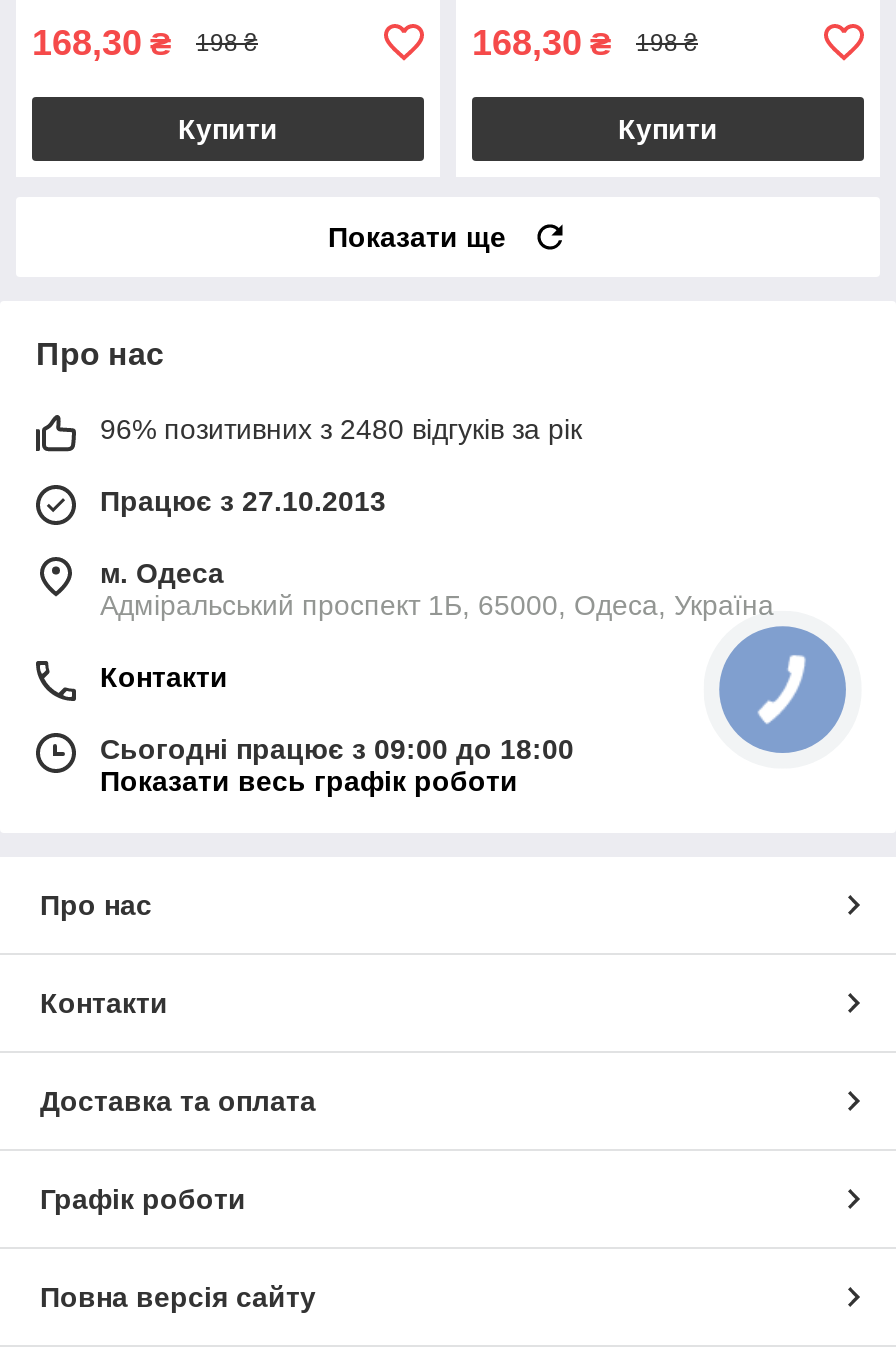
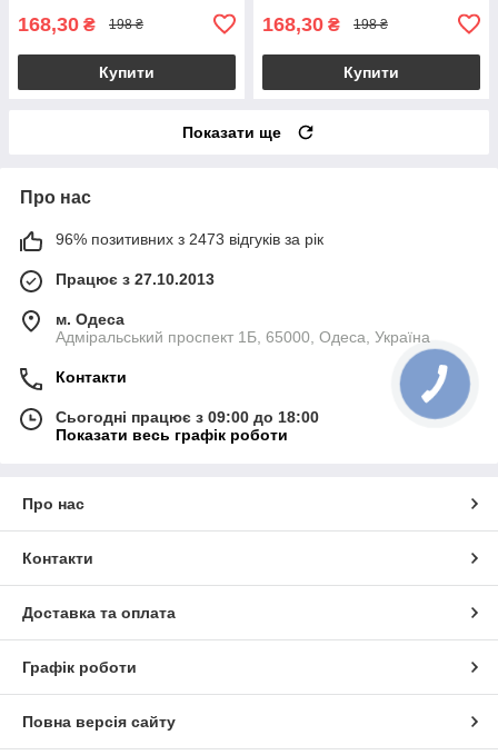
- 96% позитивних з 2480 відгуків за рік
+ 96% позитивних з 2473 відгуків за рік
